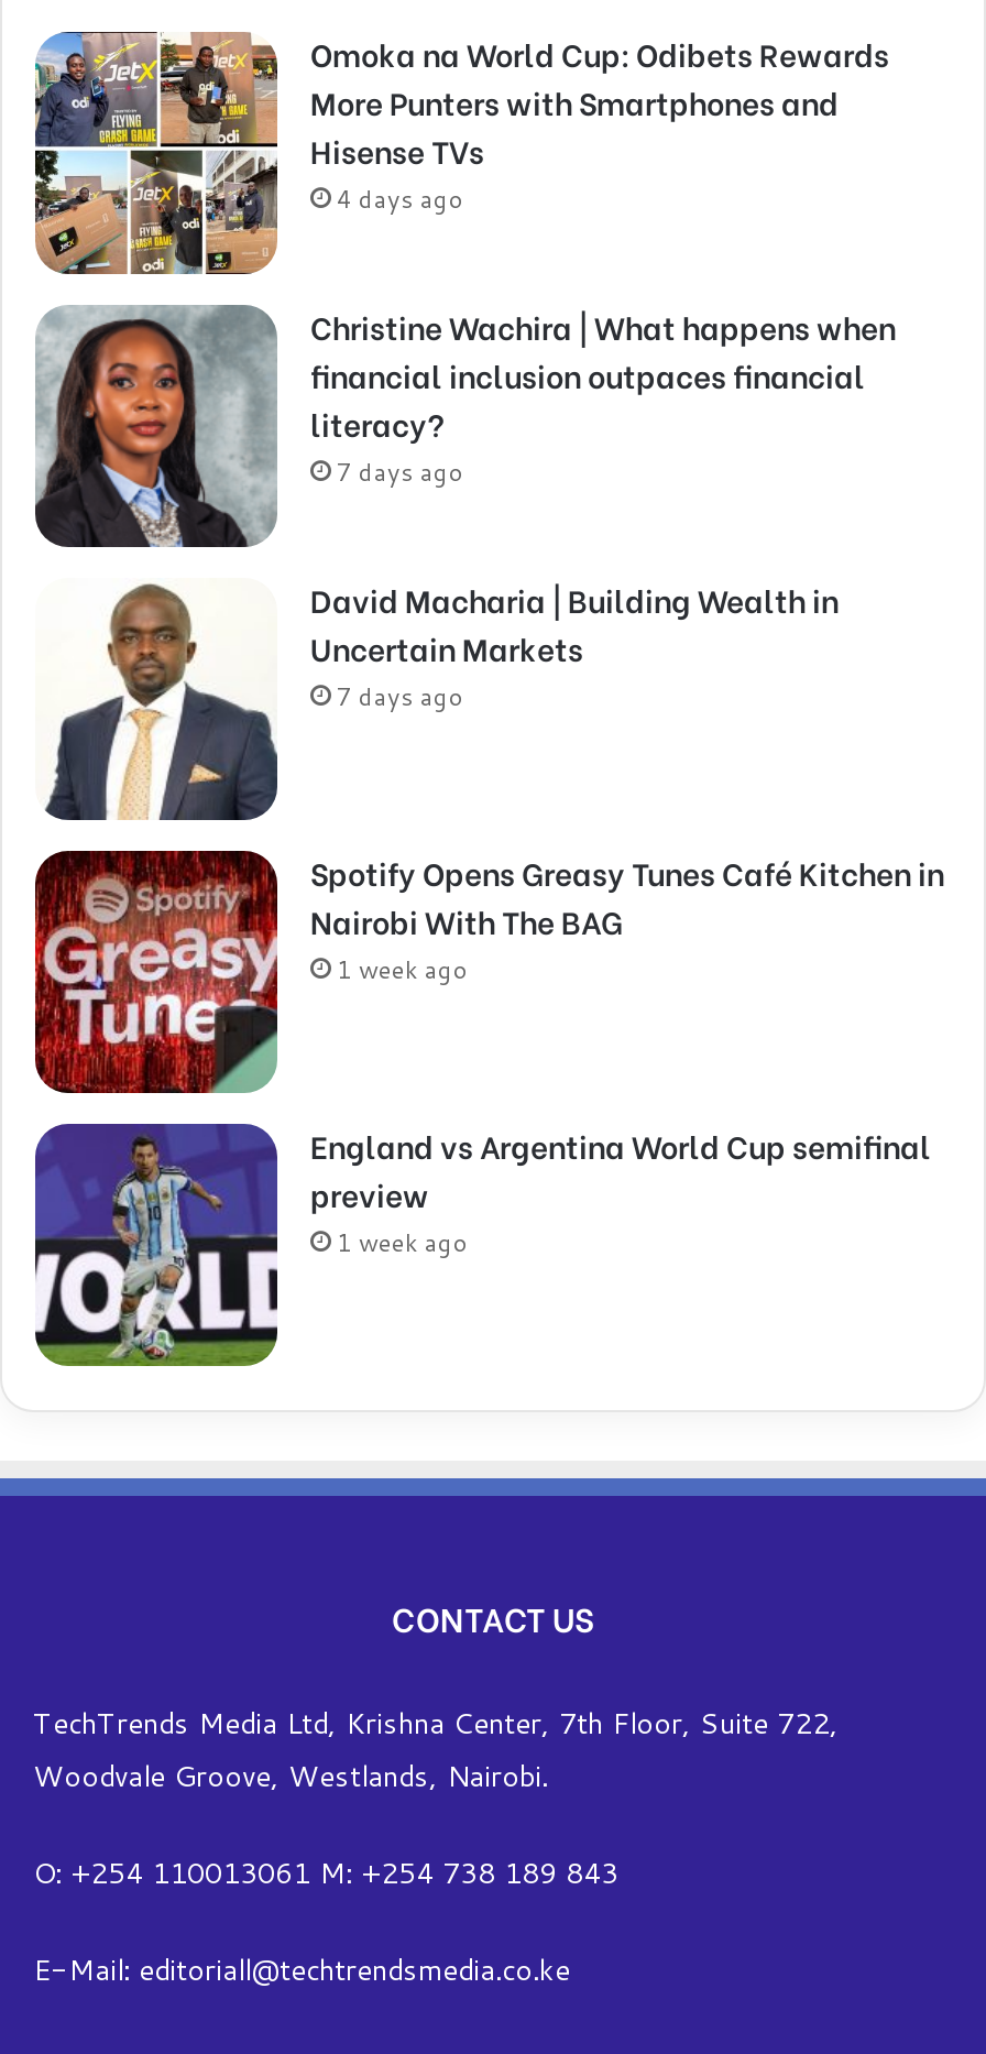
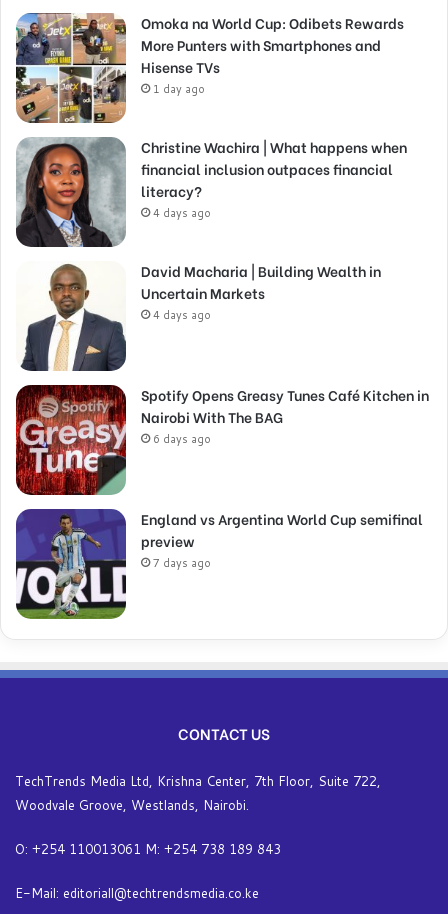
- 4 days ago
+ 1 day ago

- 7 days ago
+ 4 days ago

- 7 days ago
+ 4 days ago

- 1 week ago
+ 6 days ago

- 1 week ago
+ 7 days ago
